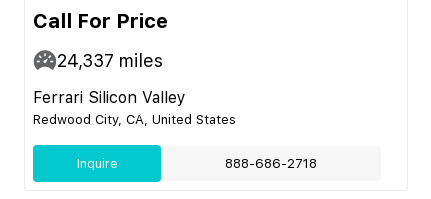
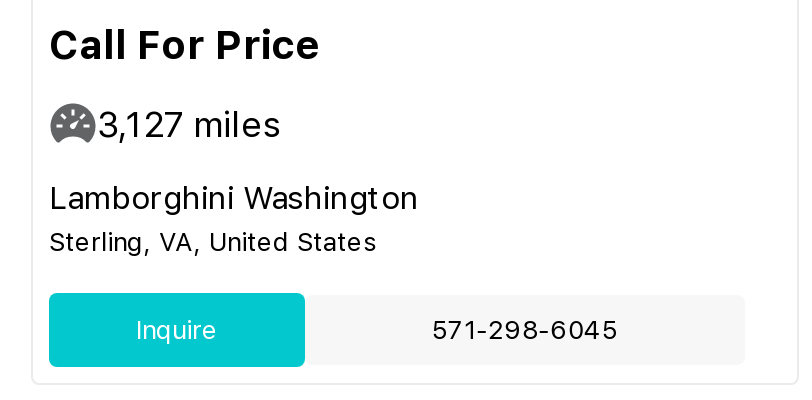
- 24,337 miles
+ 3,127 miles

- Ferrari Silicon Valley
- Redwood City, CA, United States
+ Lamborghini Washington
+ Sterling, VA, United States

- 888-686-2718
+ 571-298-6045
